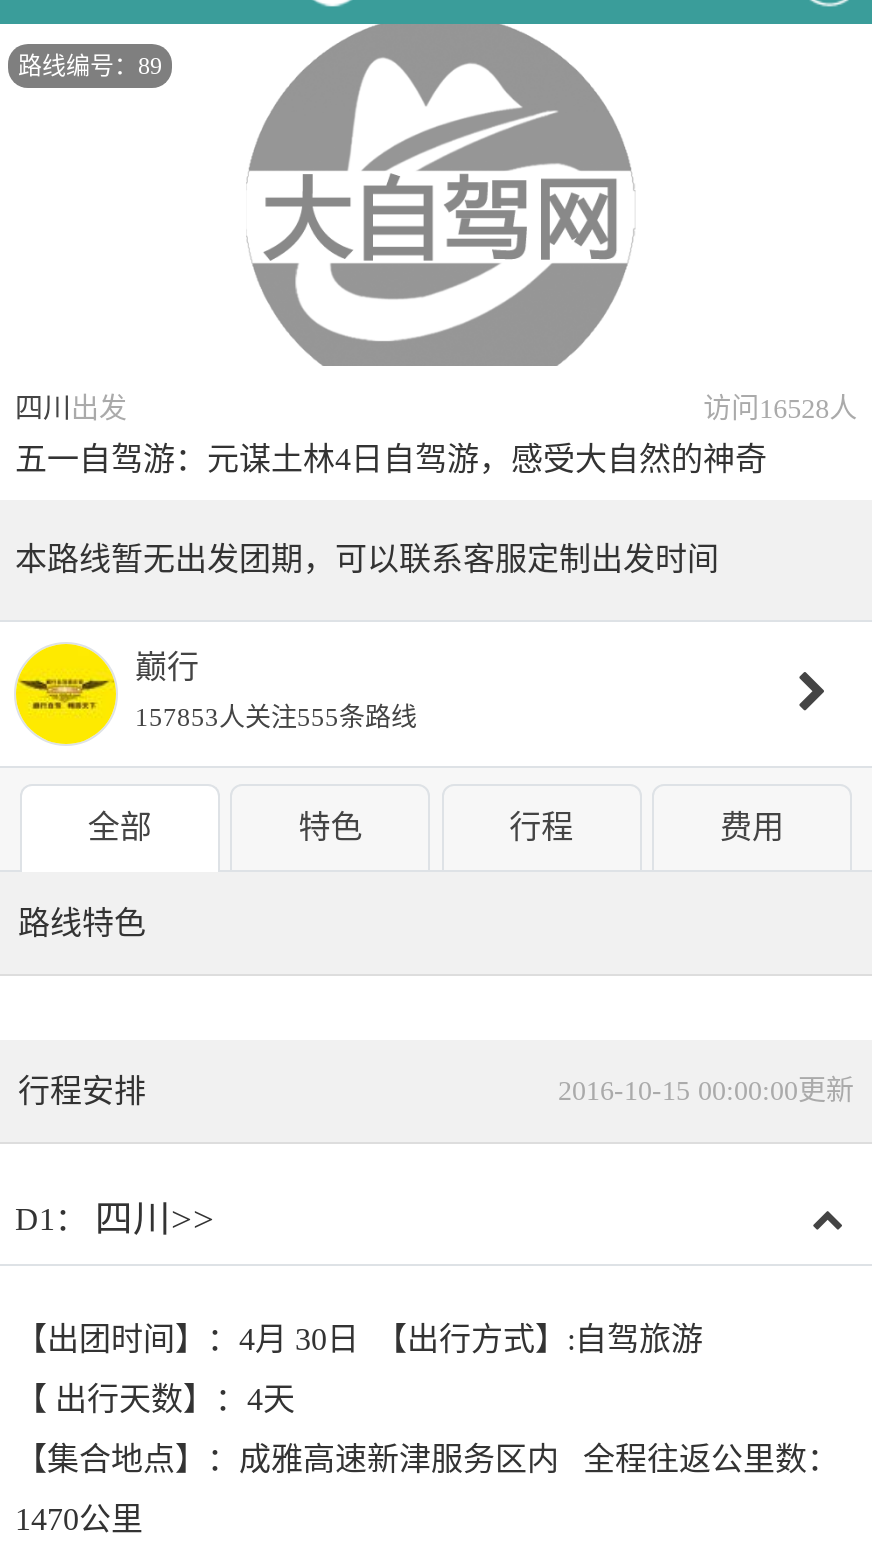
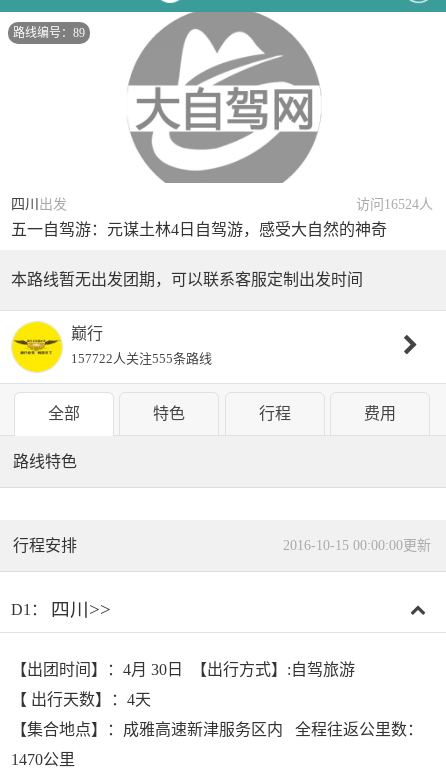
- 访问16528人
+ 访问16524人

- 157853人关注555条路线
+ 157722人关注555条路线
